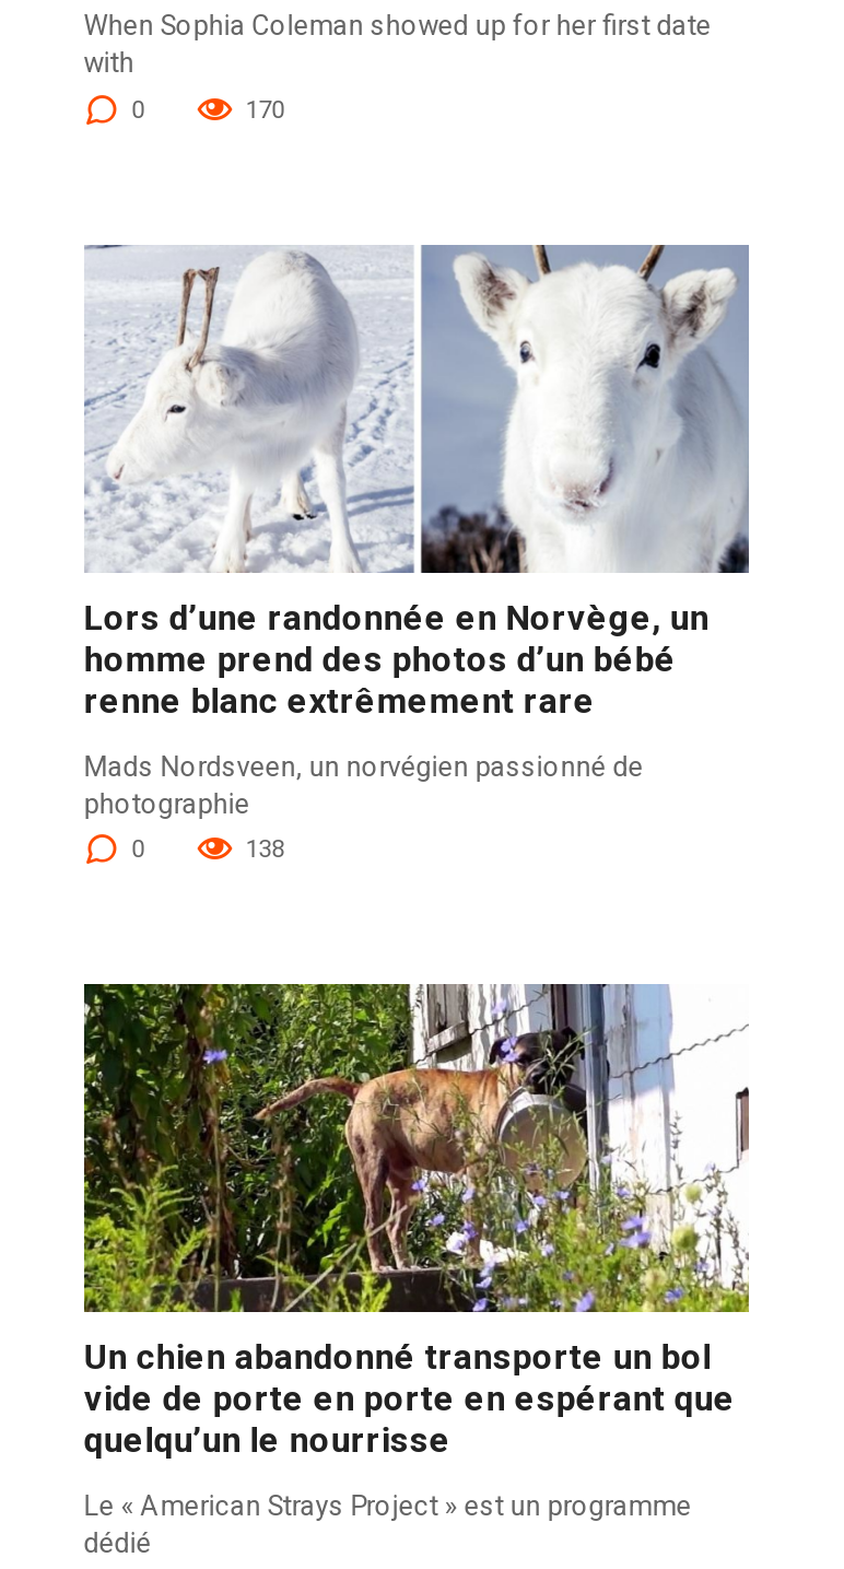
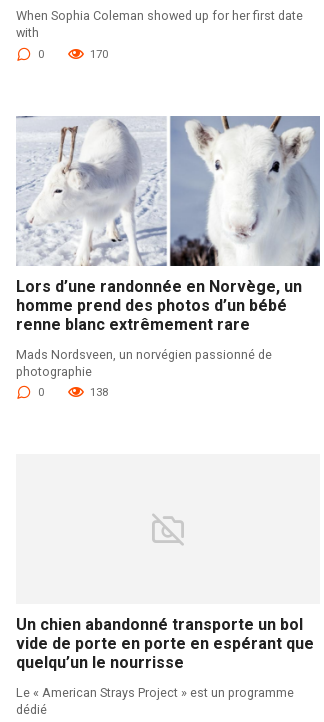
- [image]
